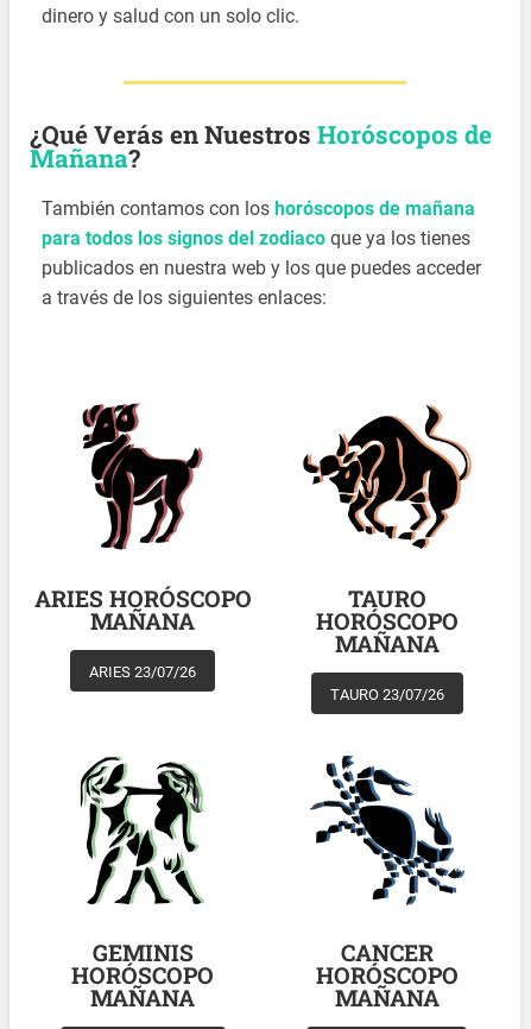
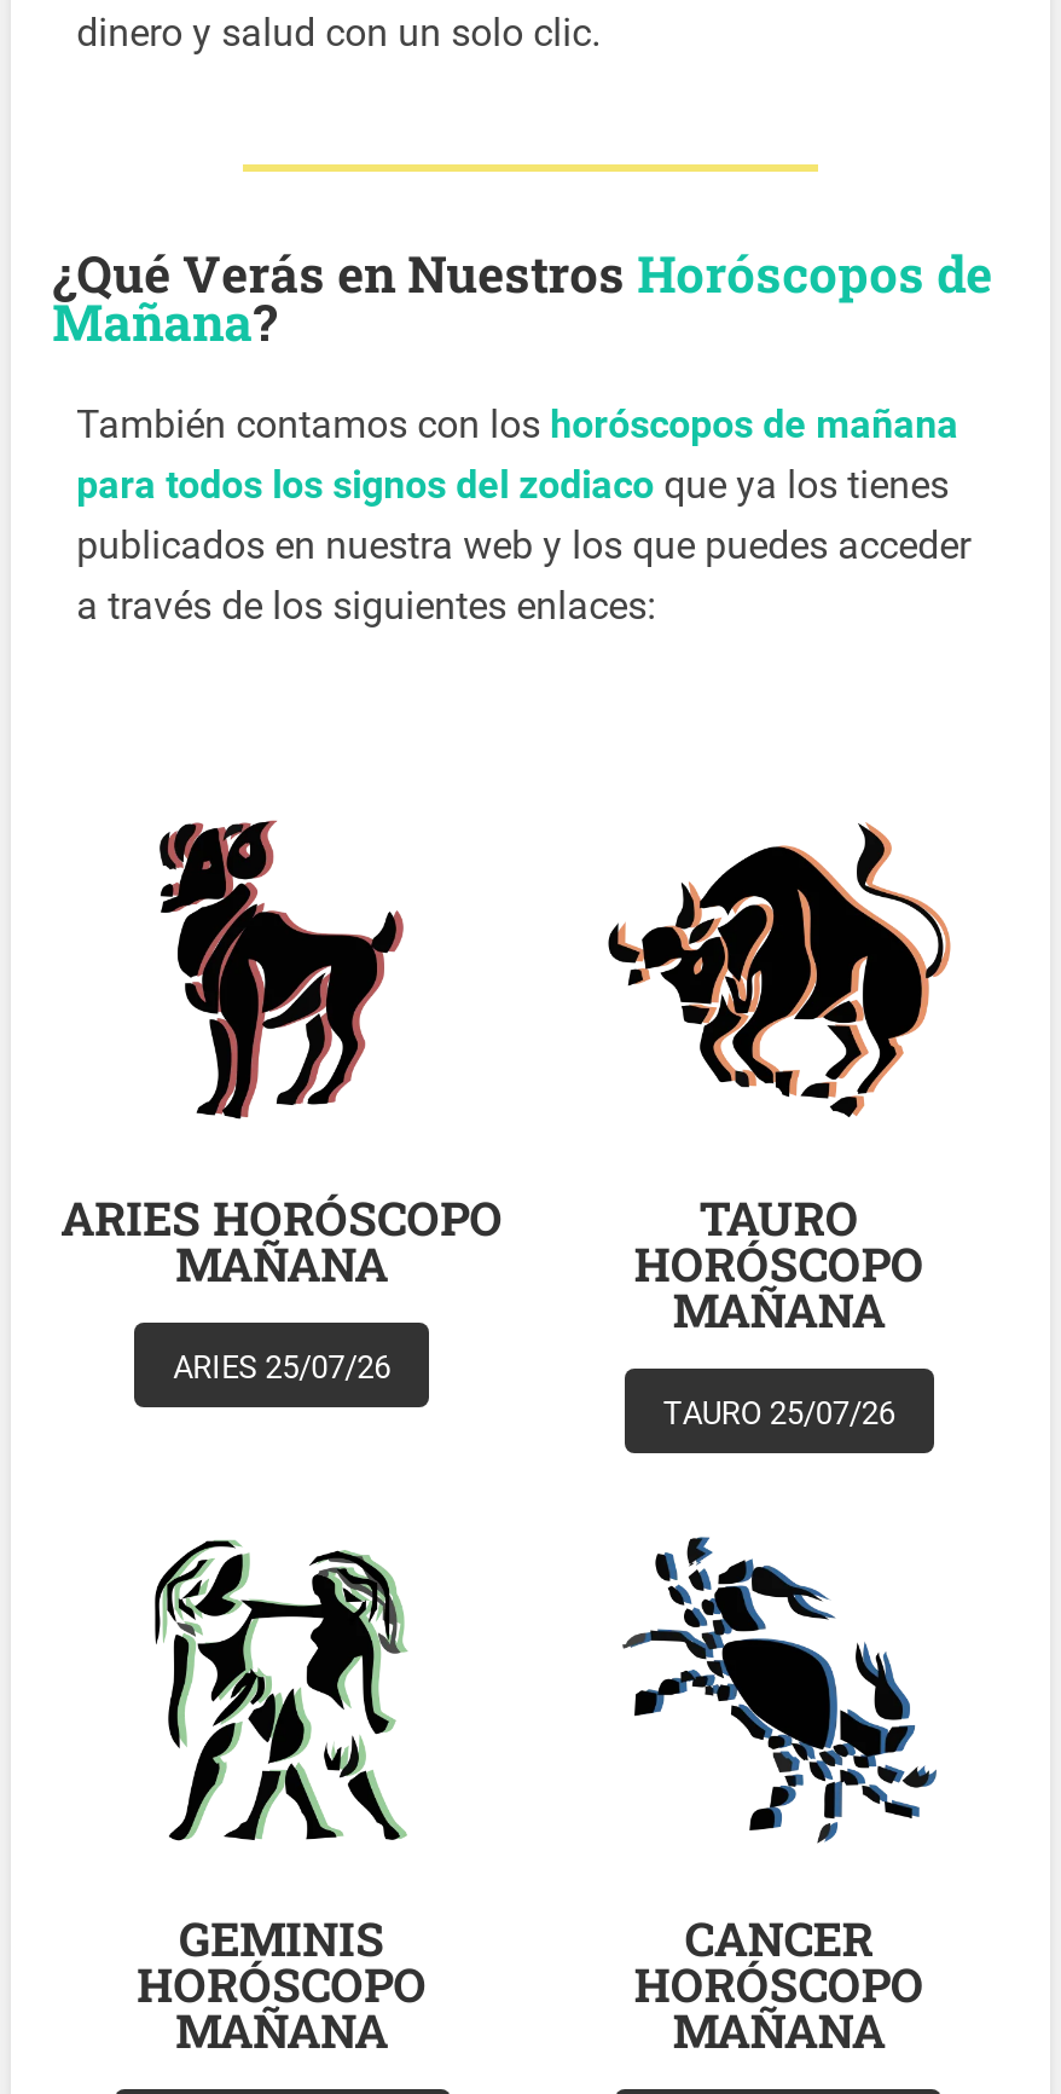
- ARIES 23/07/26
+ ARIES 25/07/26

- TAURO 23/07/26
+ TAURO 25/07/26
